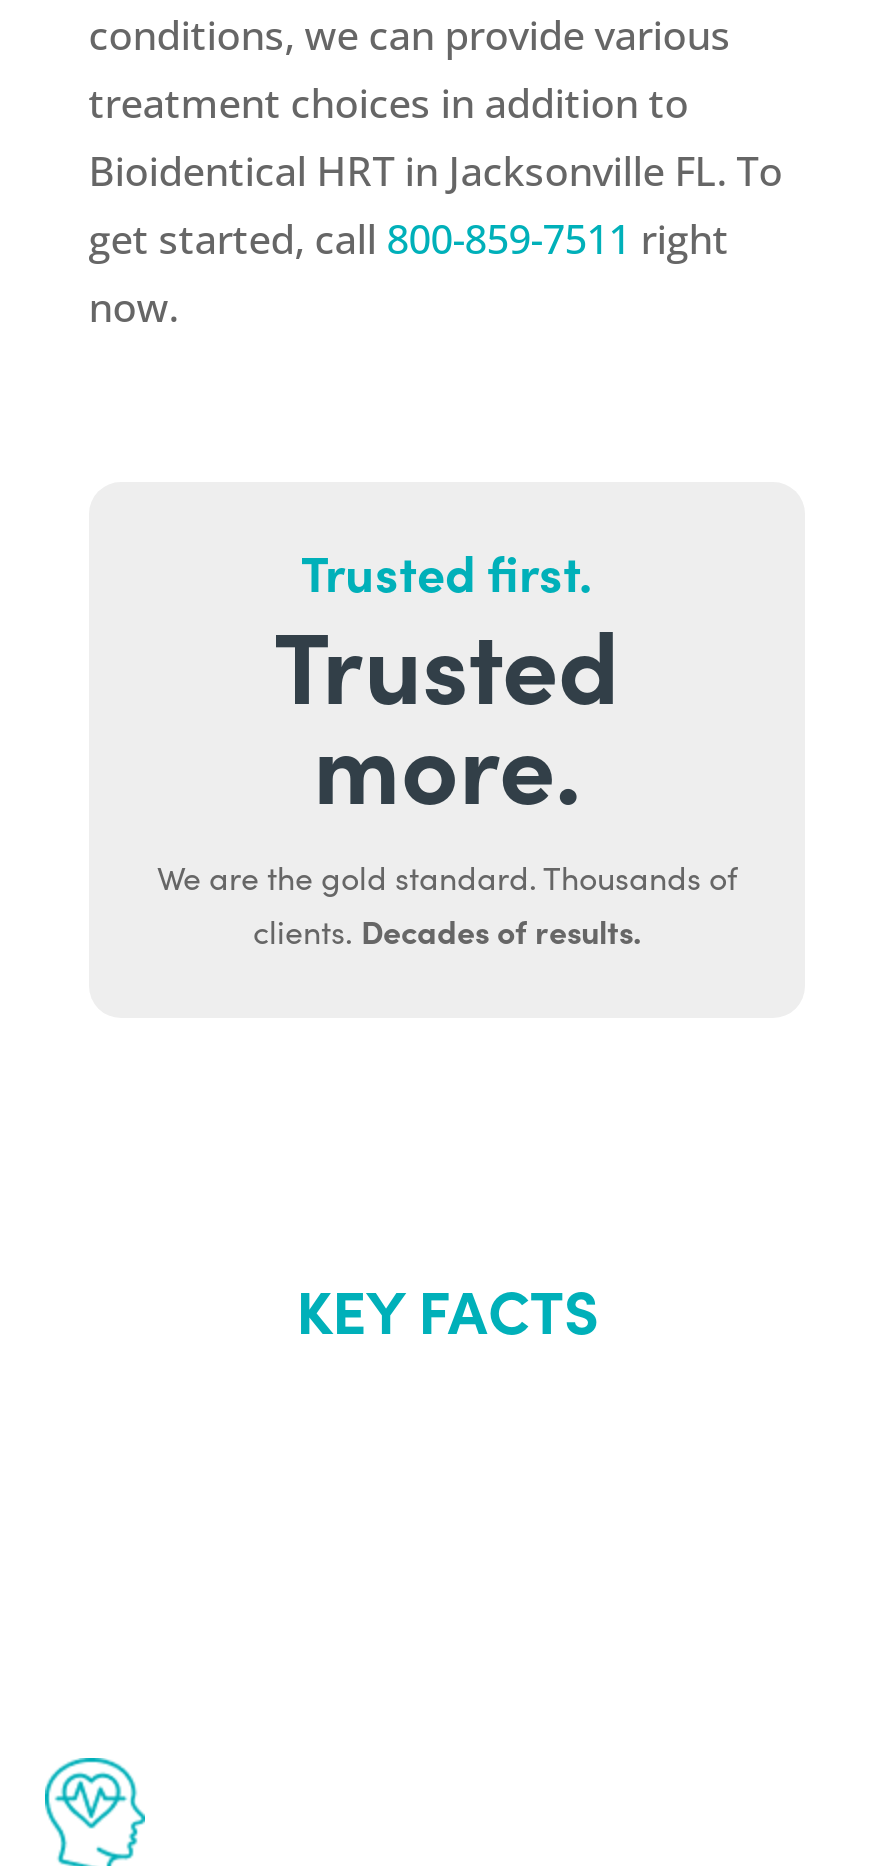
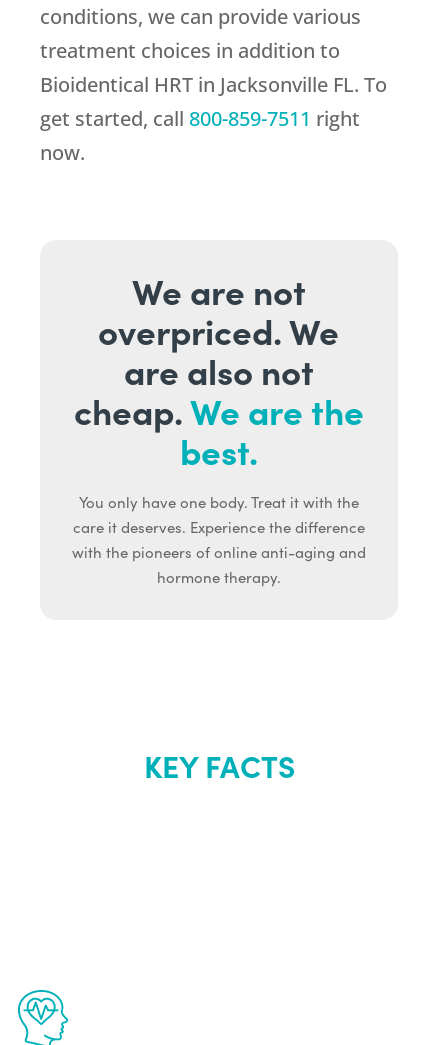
- Trusted first.
- Trusted
- more.
- We are the gold standard. Thousands of
- clients. Decades of results.
+ We are not
+ overpriced. We
+ are also not
+ cheap. We are the
+ best.
+ You only have one body. Treat it with the
+ care it deserves. Experience the difference
+ with the pioneers of online anti-aging and
+ hormone therapy.
